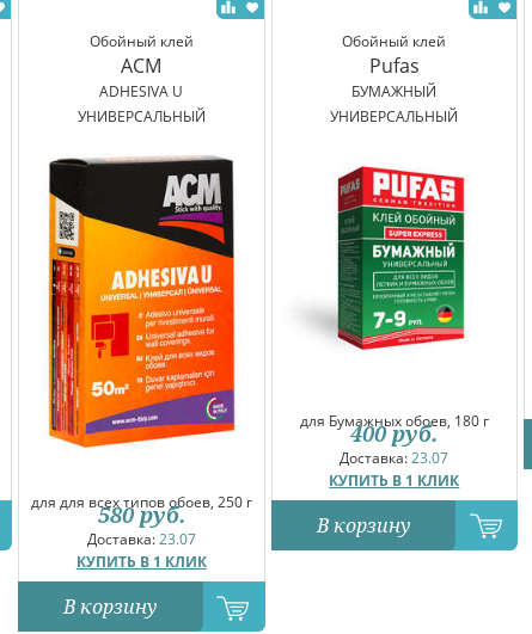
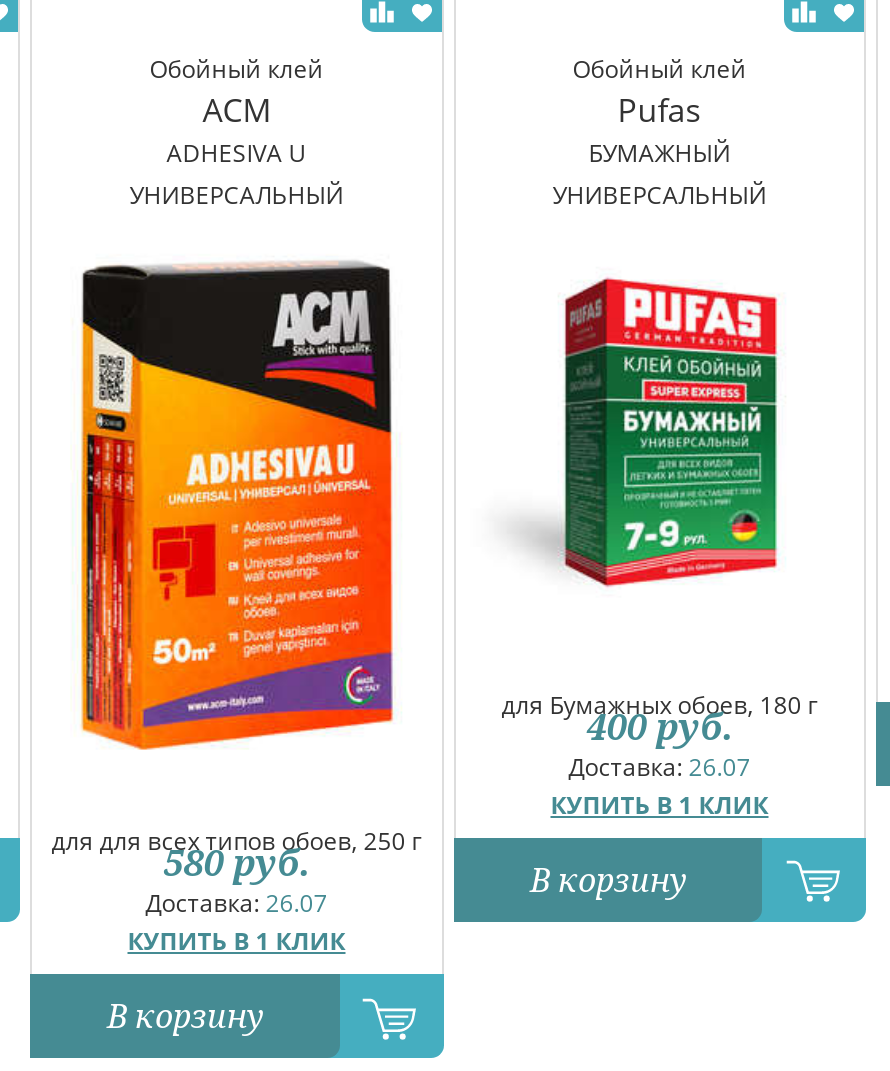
- Доставка: 23.07
+ Доставка: 26.07

- Доставка: 23.07
+ Доставка: 26.07
